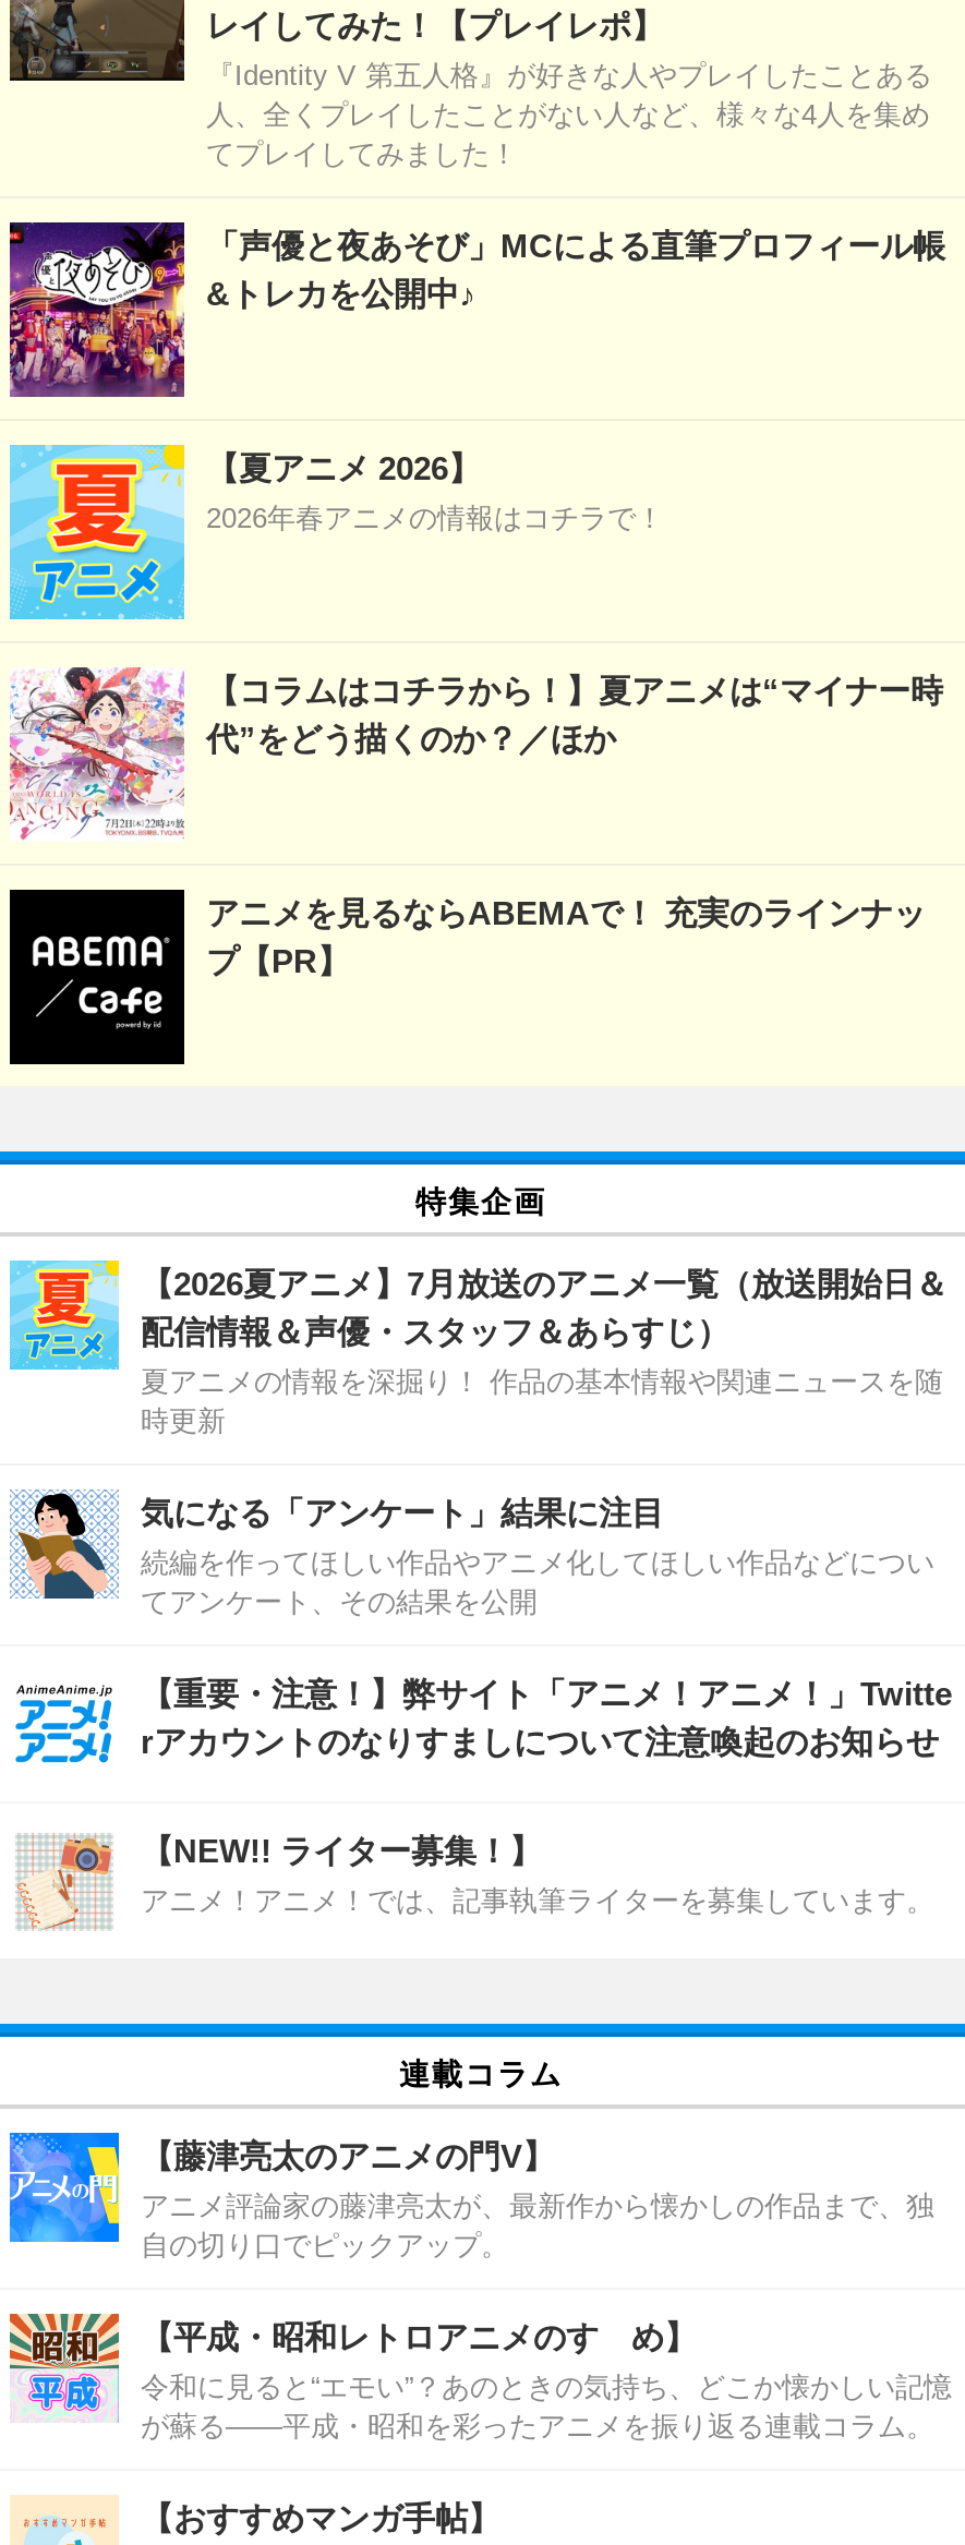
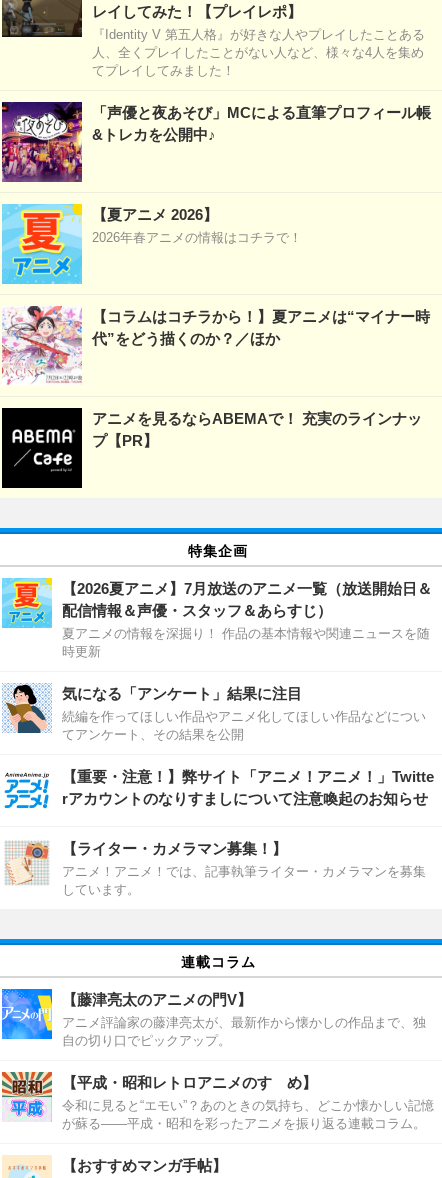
- 【NEW!! ライター募集！】
- アニメ！アニメ！では、記事執筆ライターを募集しています。
+ 【ライター・カメラマン募集！】
+ アニメ！アニメ！では、記事執筆ライター・カメラマンを募集
+ しています。
